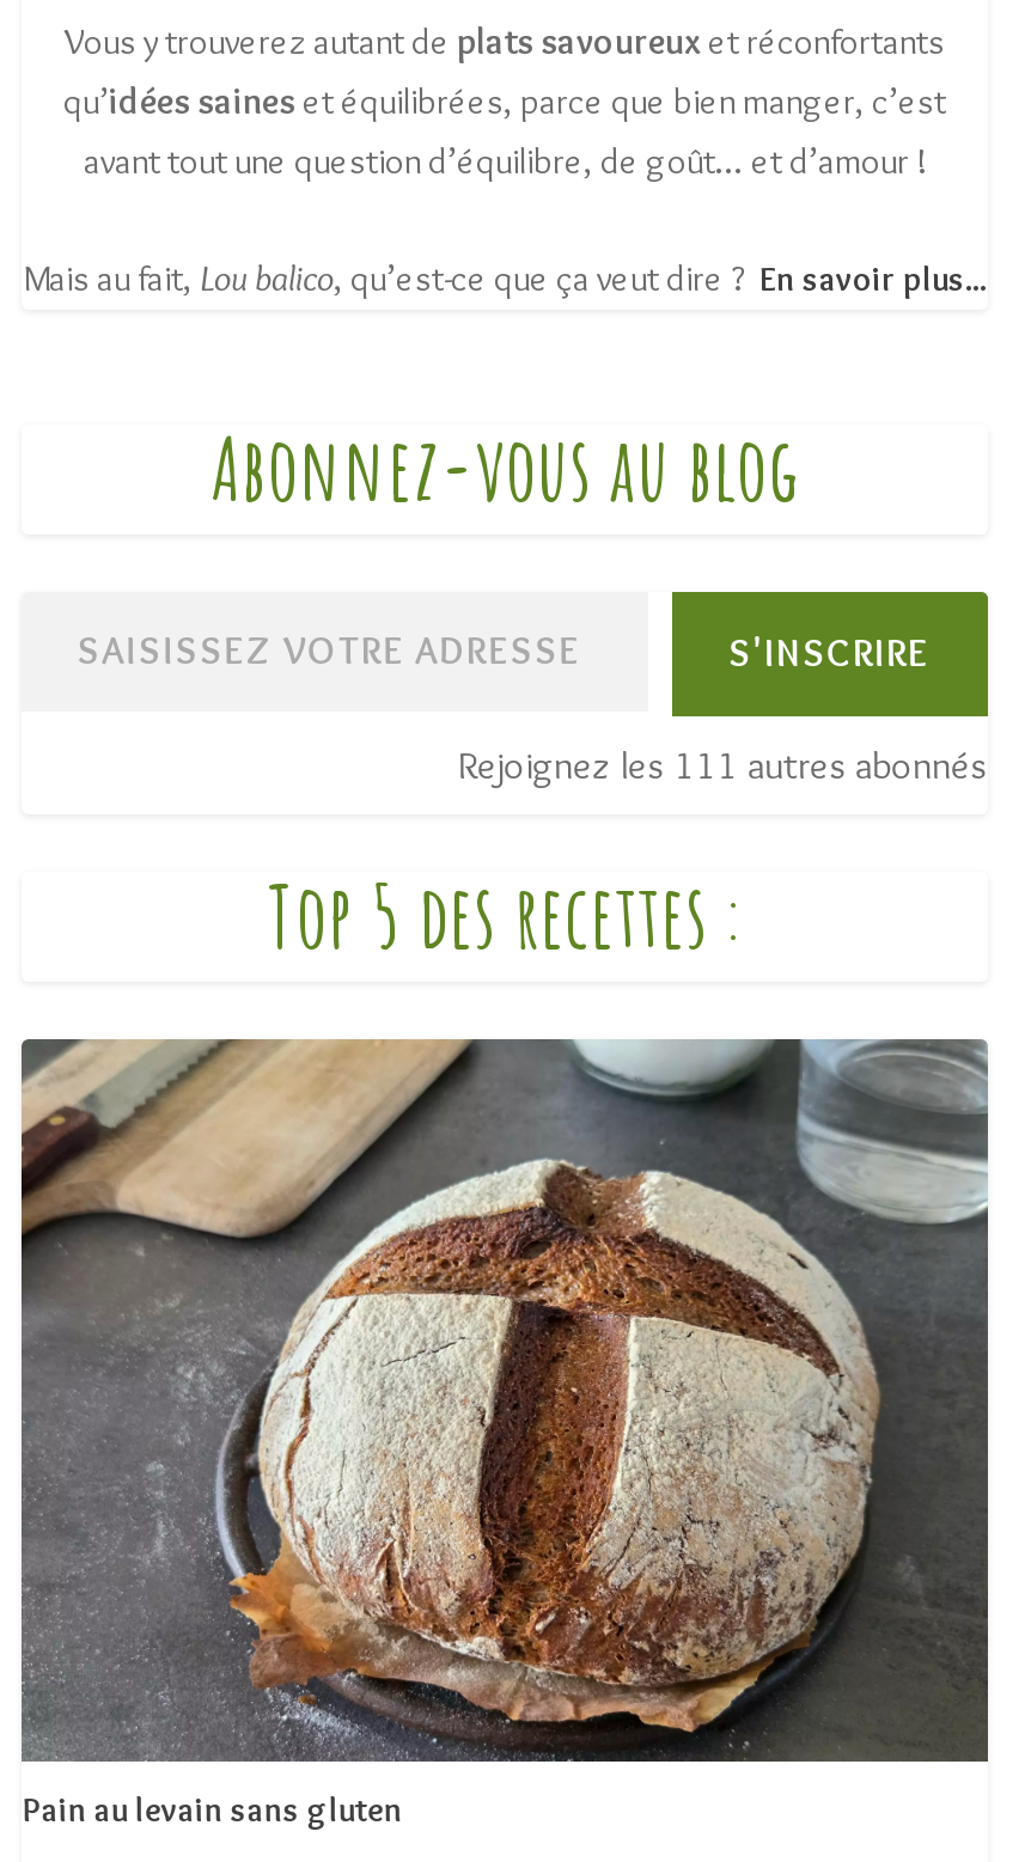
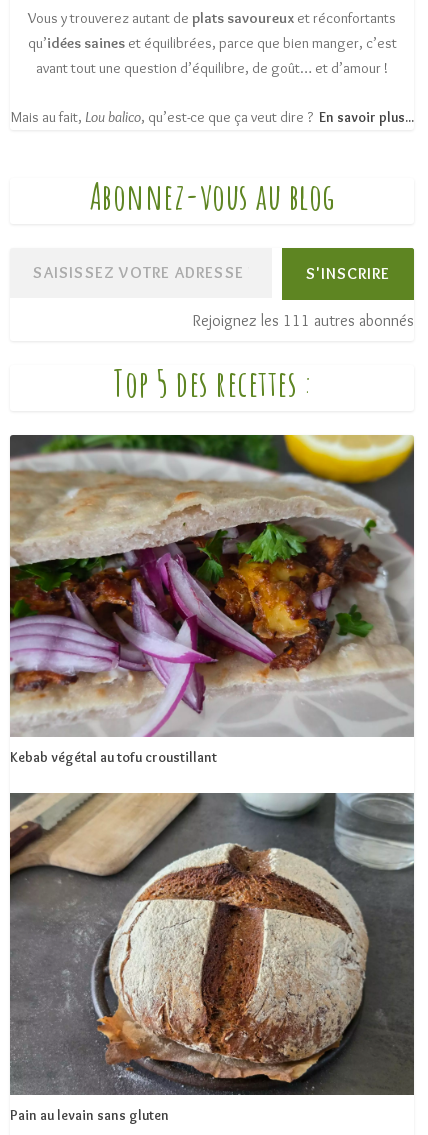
+ [image]
+ Kebab végétal au tofu croustillant
